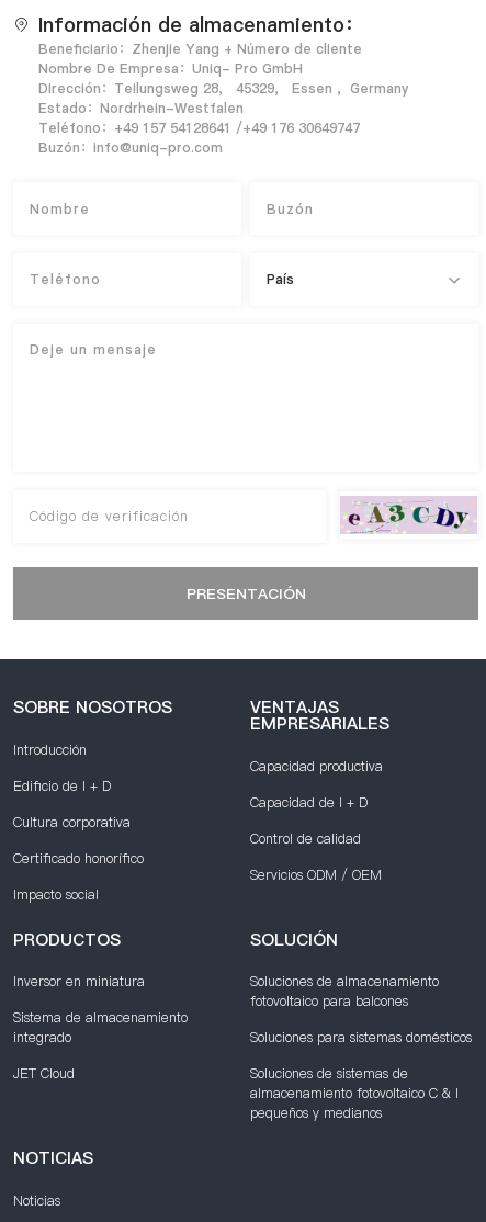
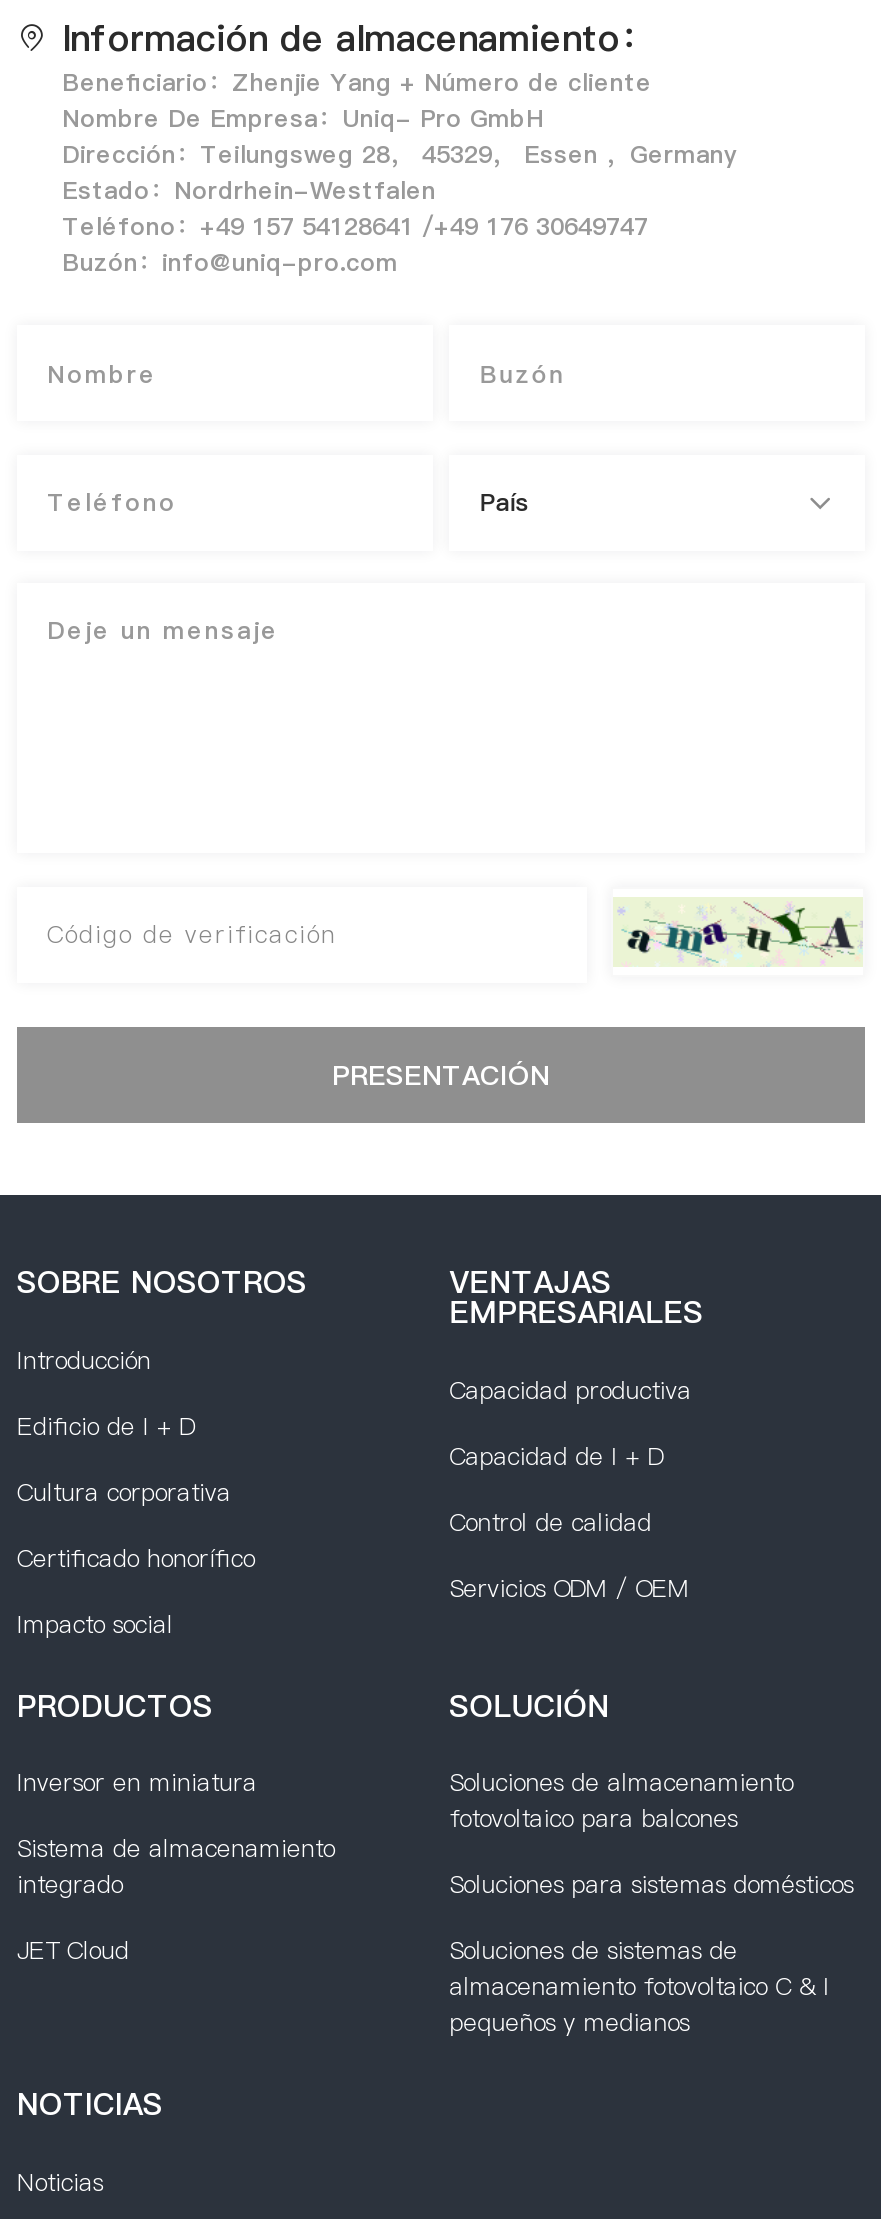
- [image]
+ [image]
